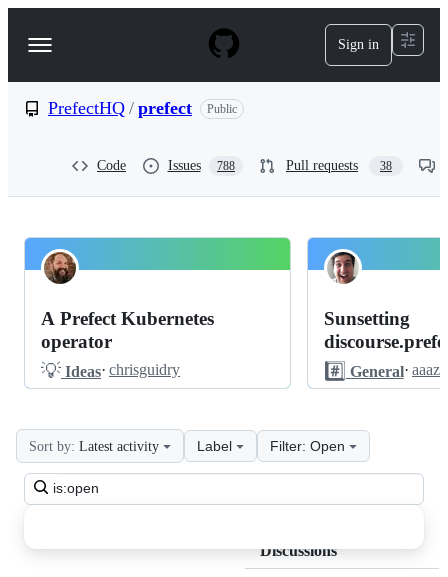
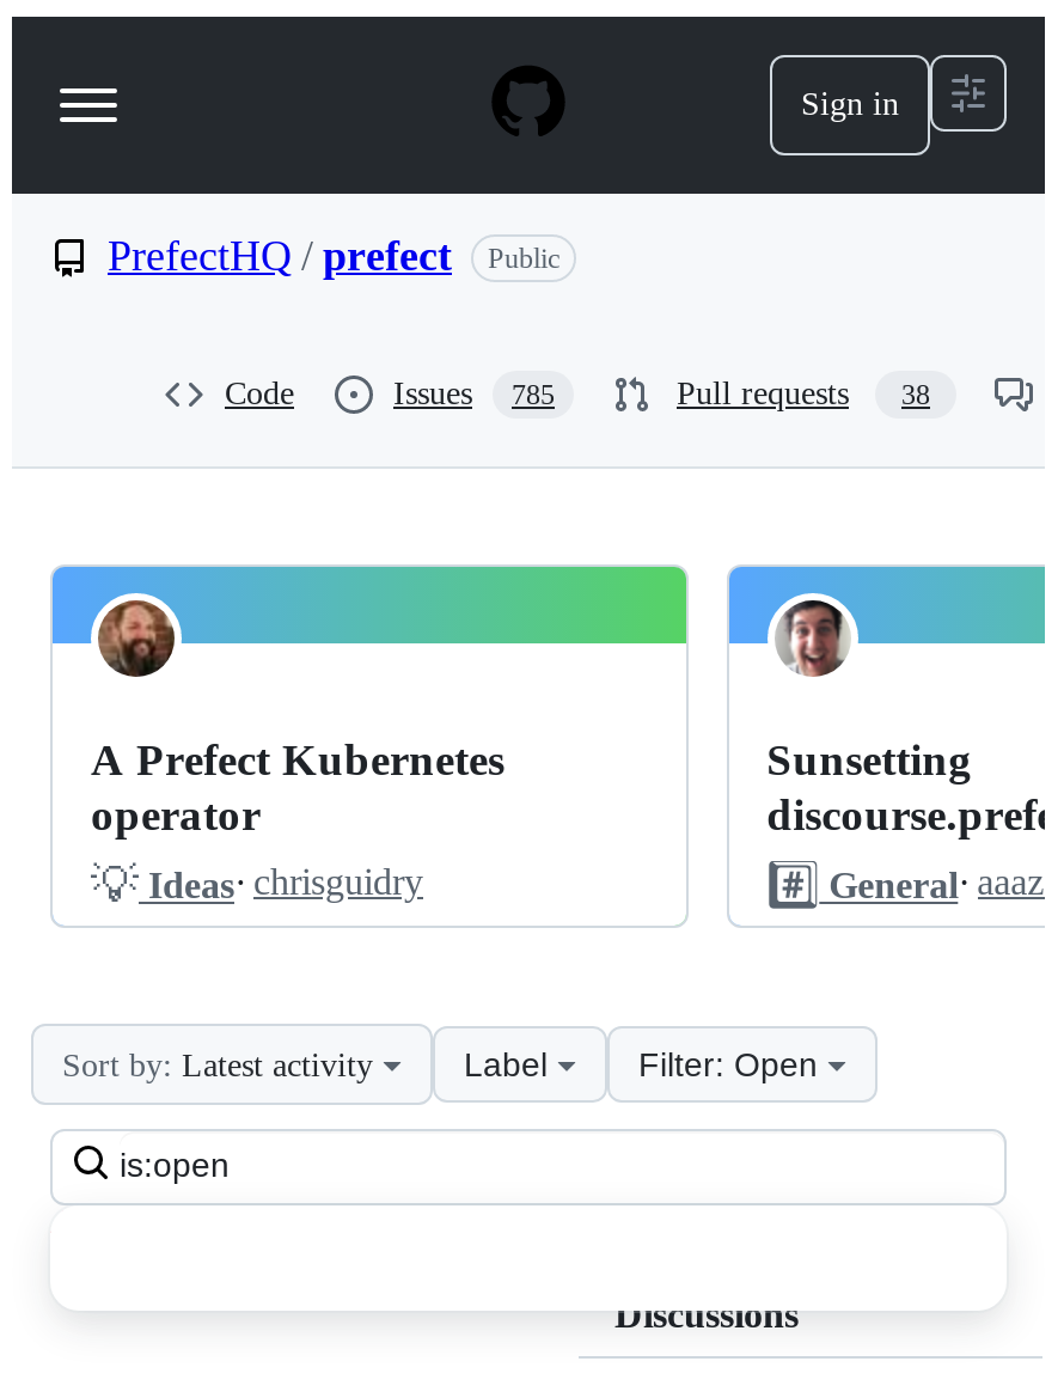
- Issues 788
+ Issues 785
